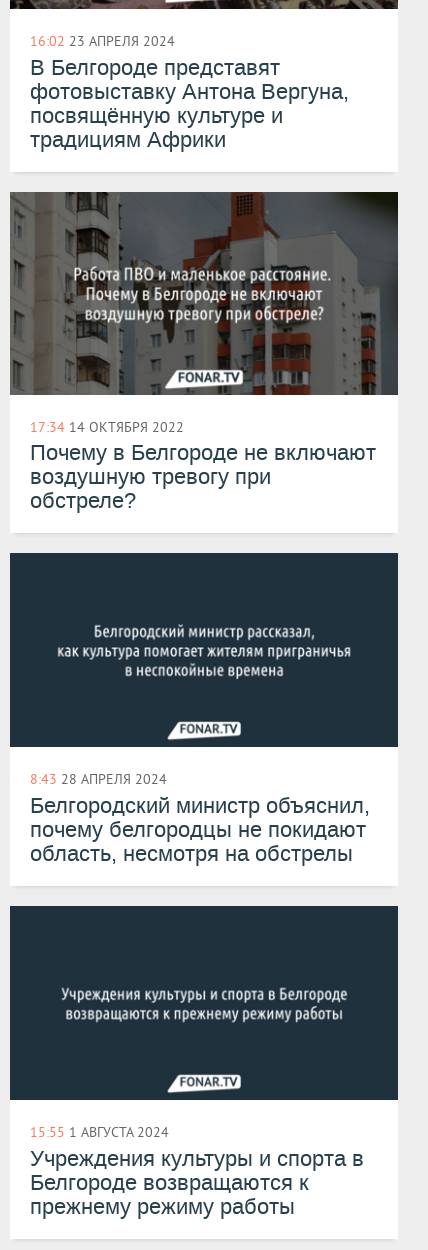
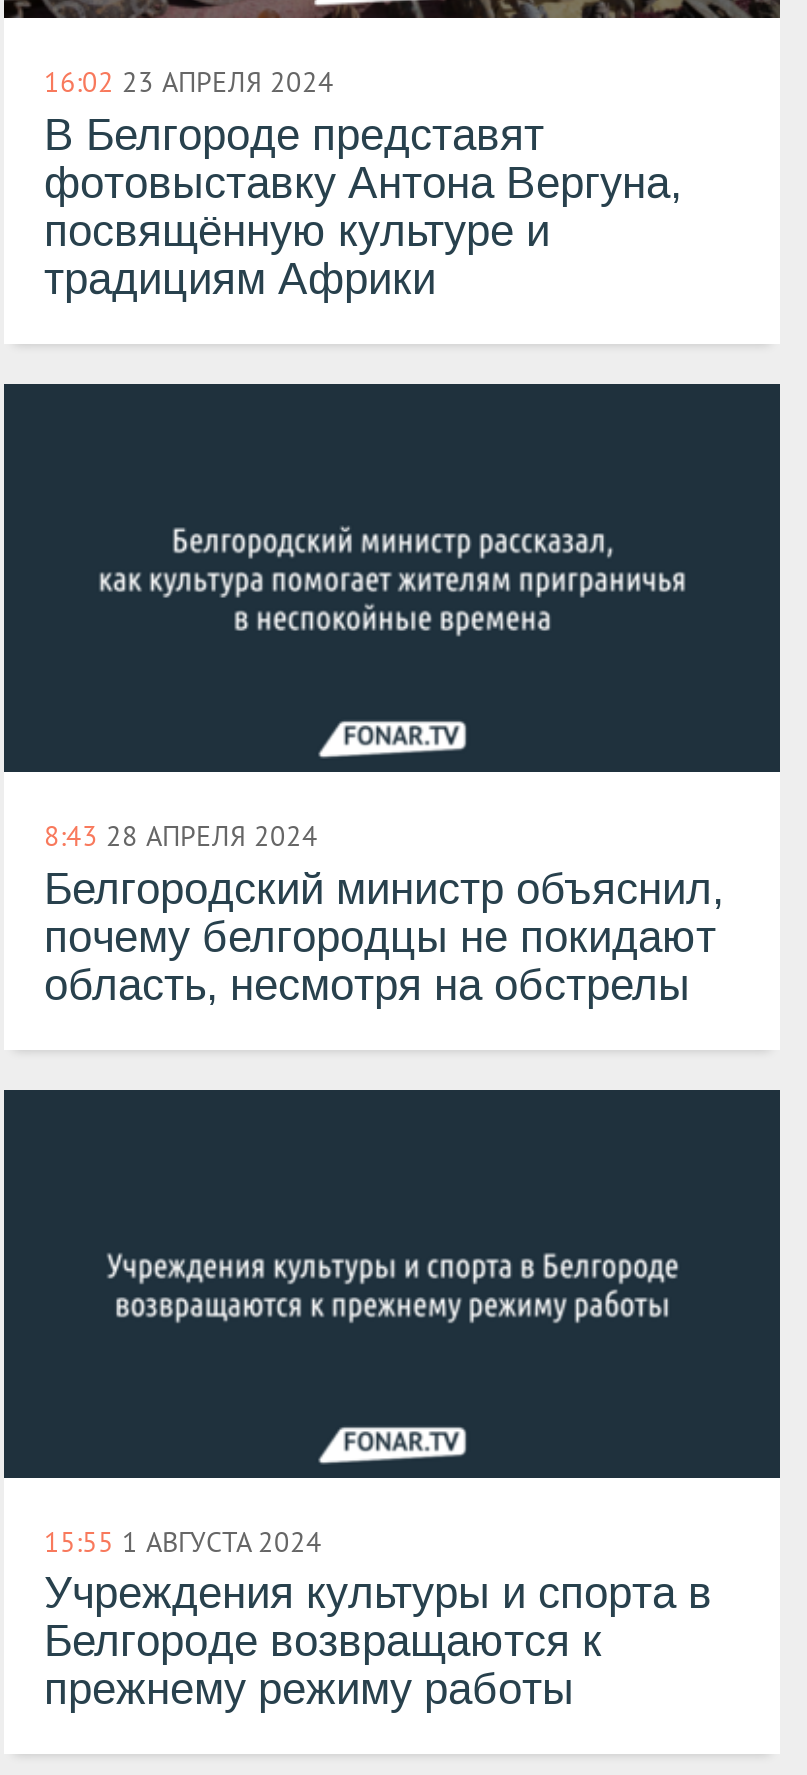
- [image]
- 17:34 14 ОКТЯБРЯ 2022
- Почему в Белгороде не включают
- воздушную тревогу при
- обстреле?
